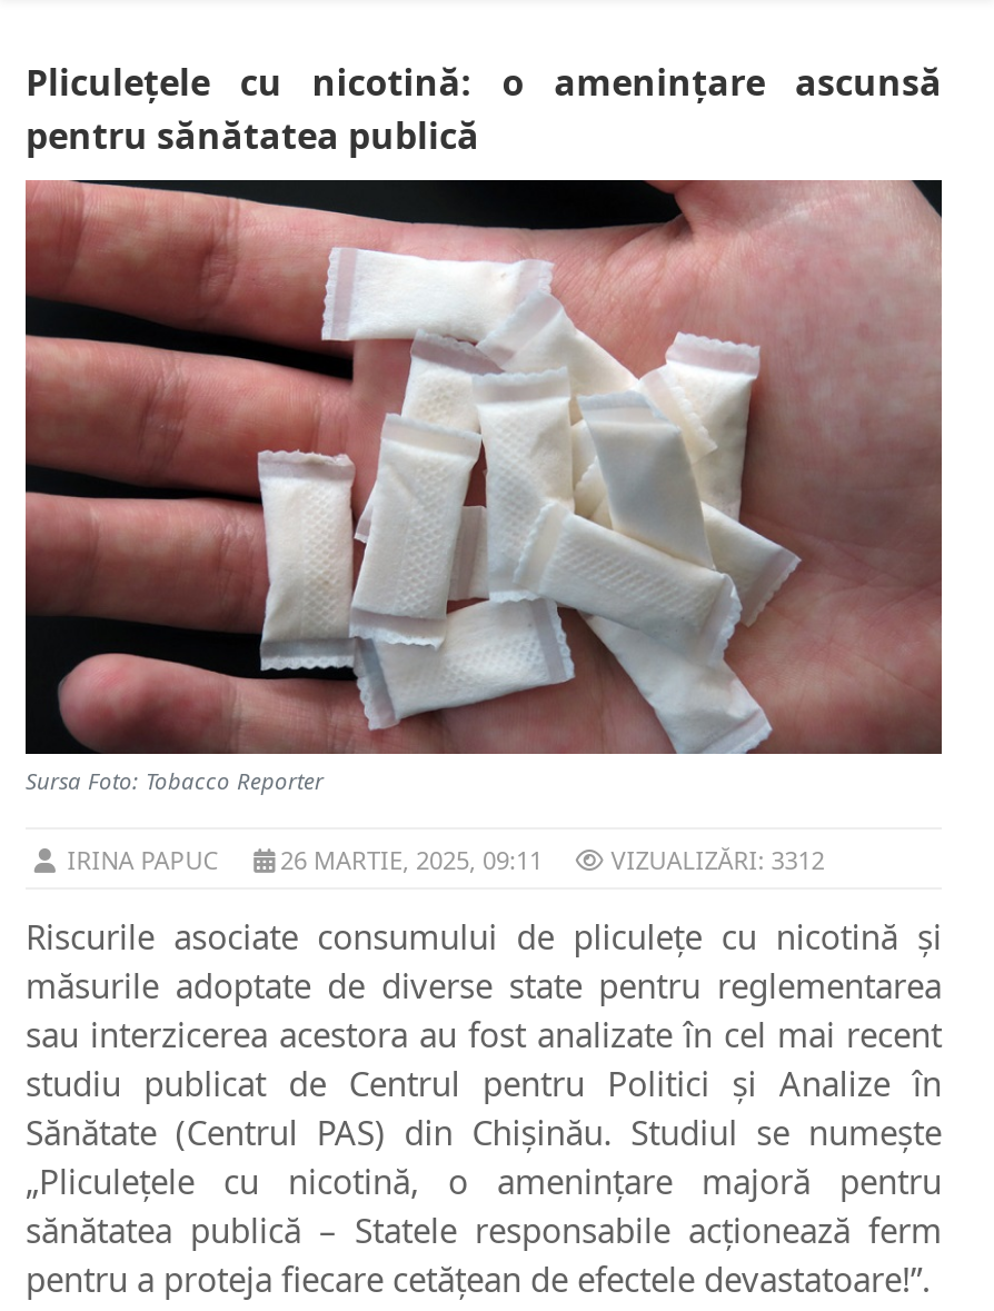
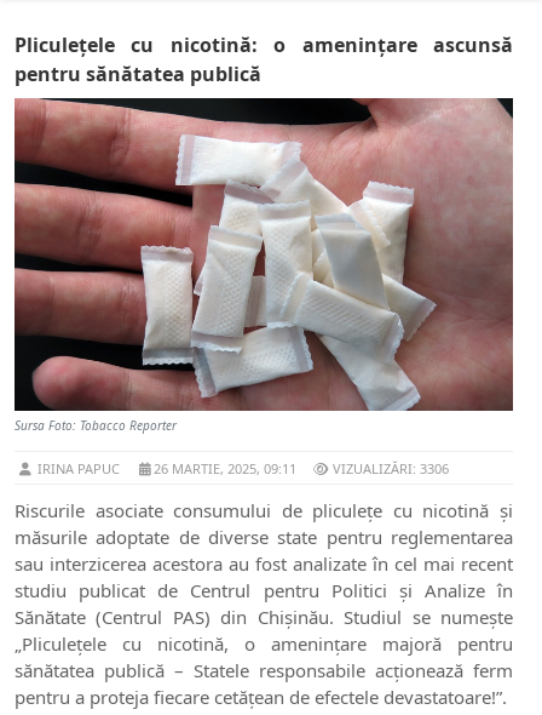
- IRINA PAPUC 26 MARTIE, 2025, 09:11 VIZUALIZĂRI: 3312
+ IRINA PAPUC 26 MARTIE, 2025, 09:11 VIZUALIZĂRI: 3306
